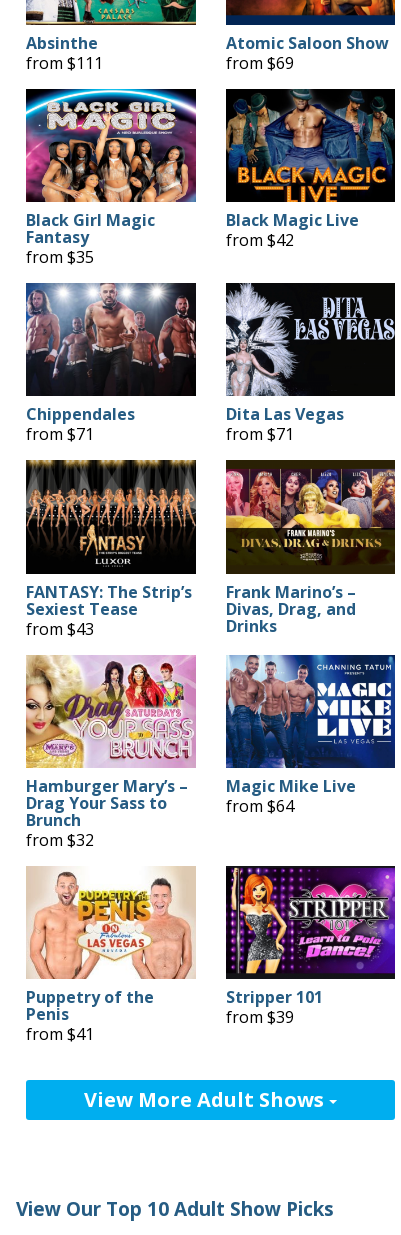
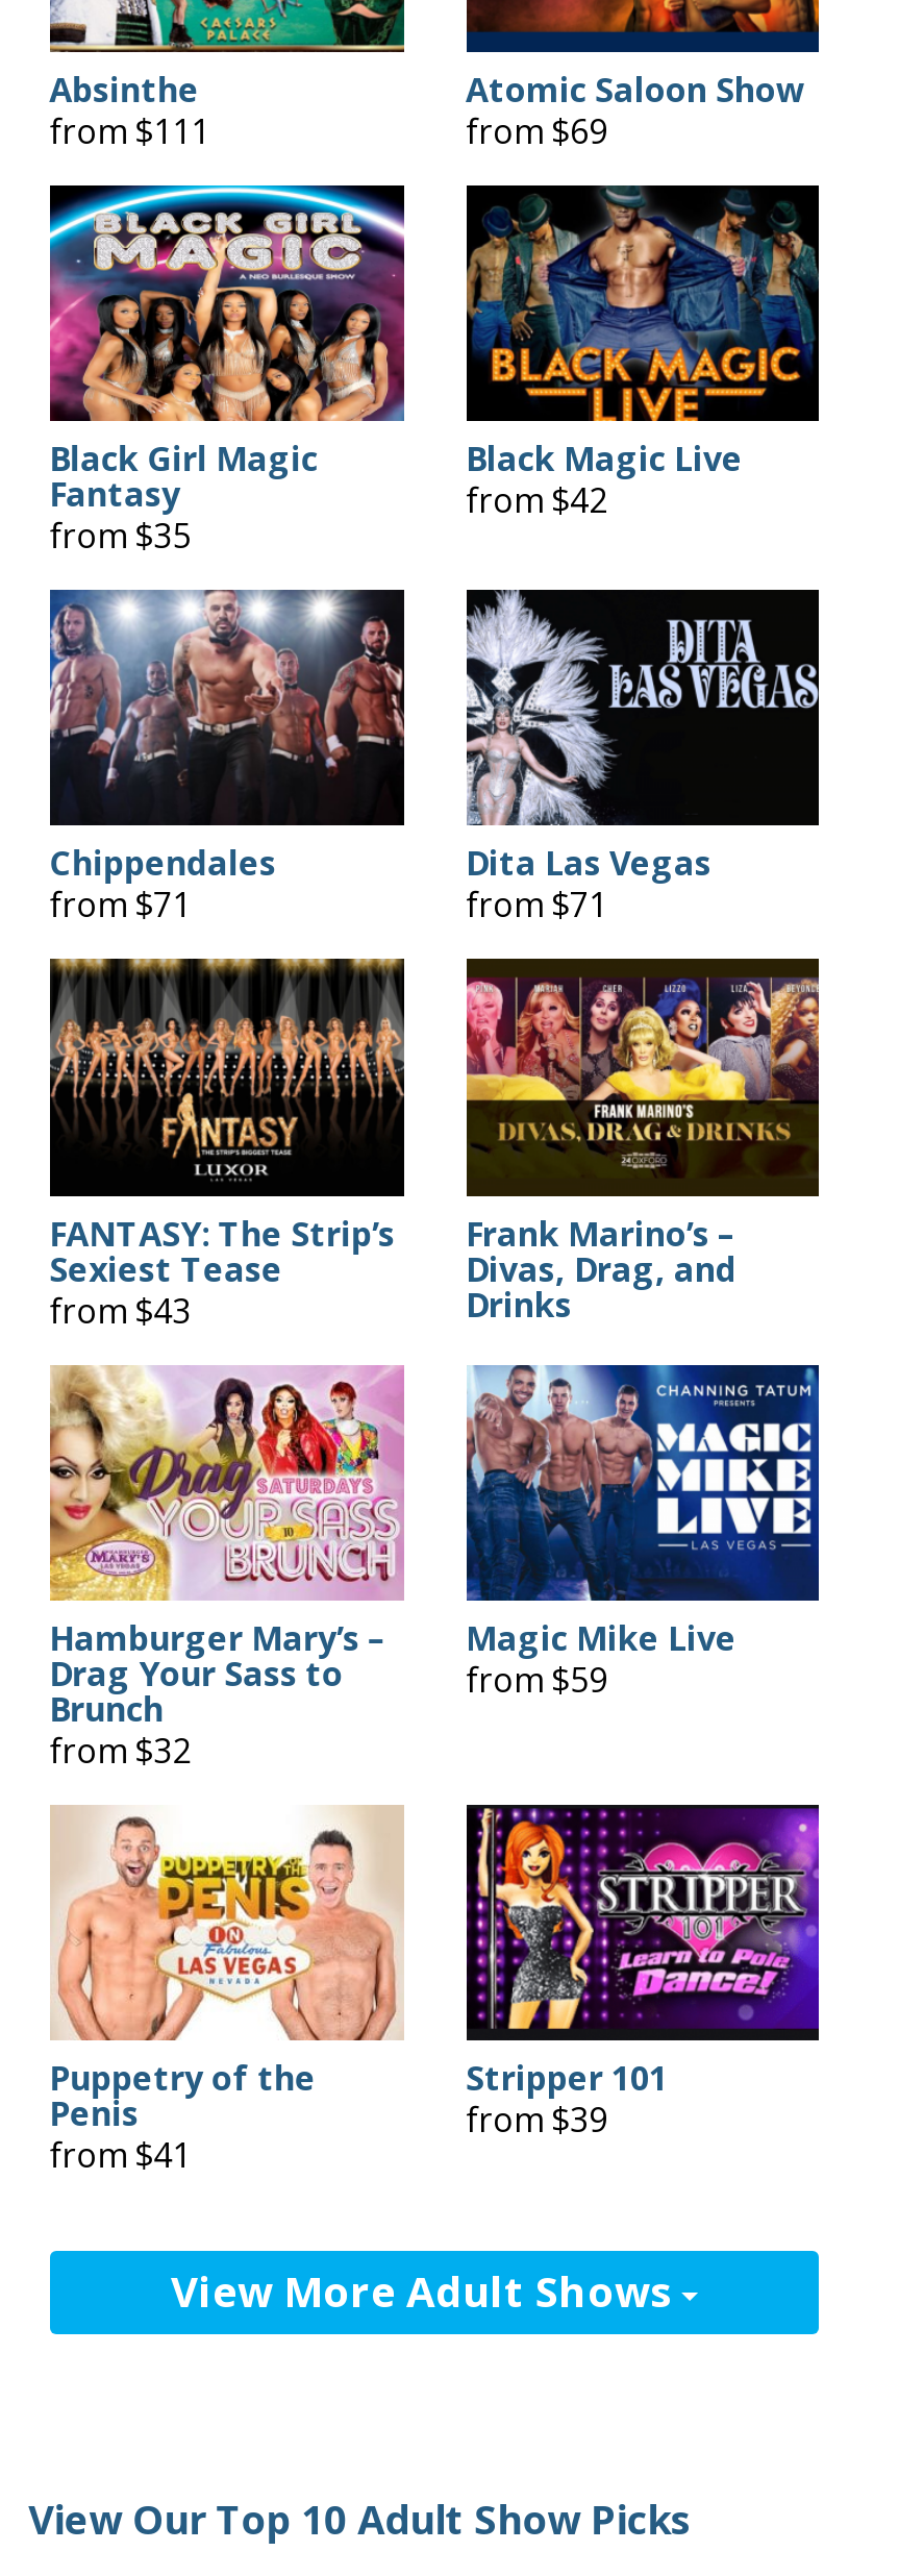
- from $64
+ from $59
